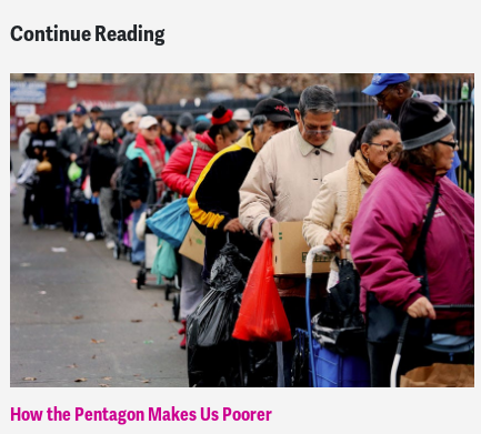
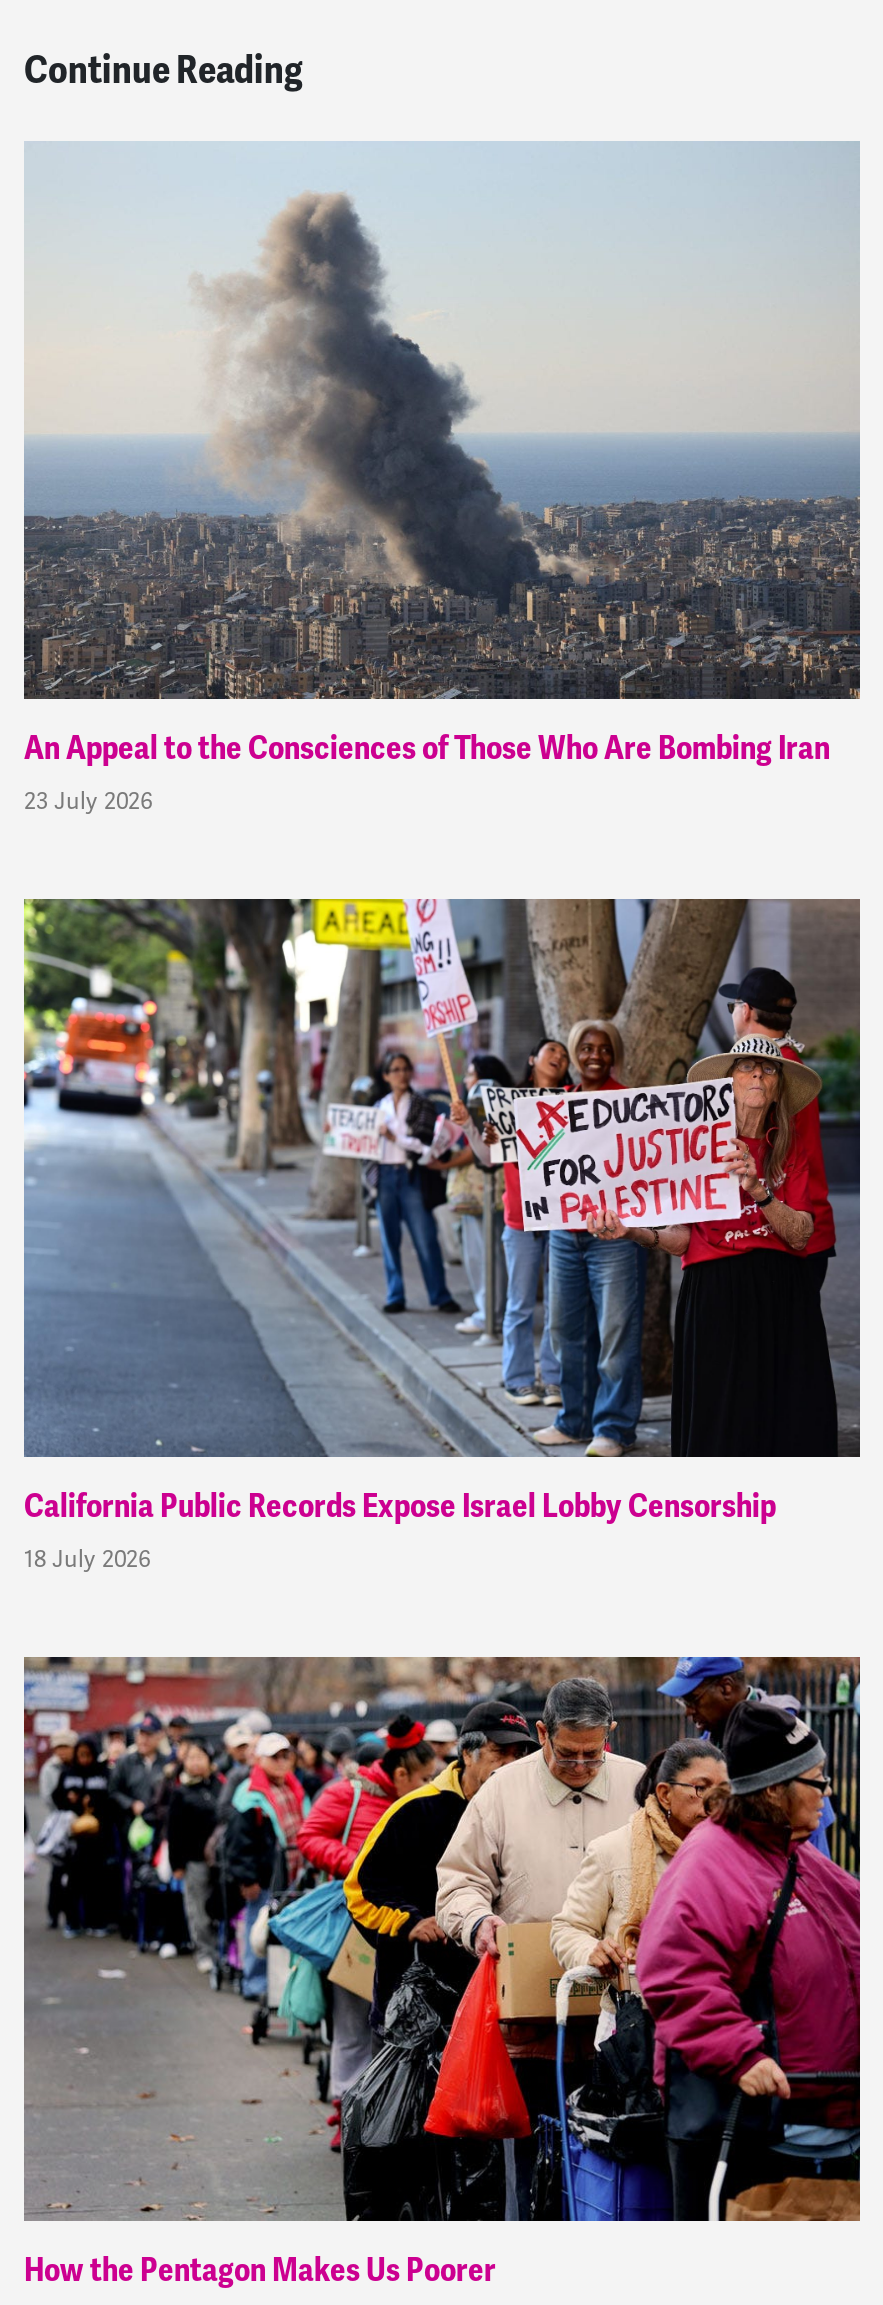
+ [image]
+ California Public Records Expose Israel Lobby Censorship
+ 18 July 2026

+ [image]
+ An Appeal to the Consciences of Those Who Are Bombing Iran
+ 23 July 2026
